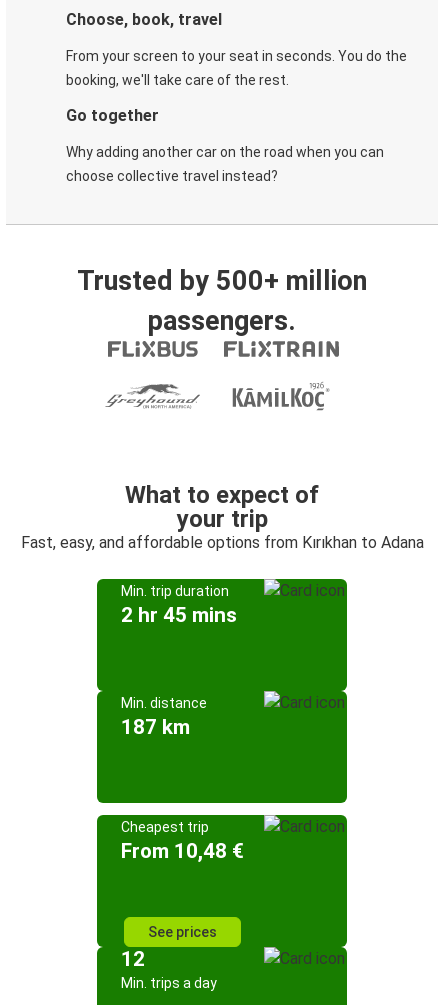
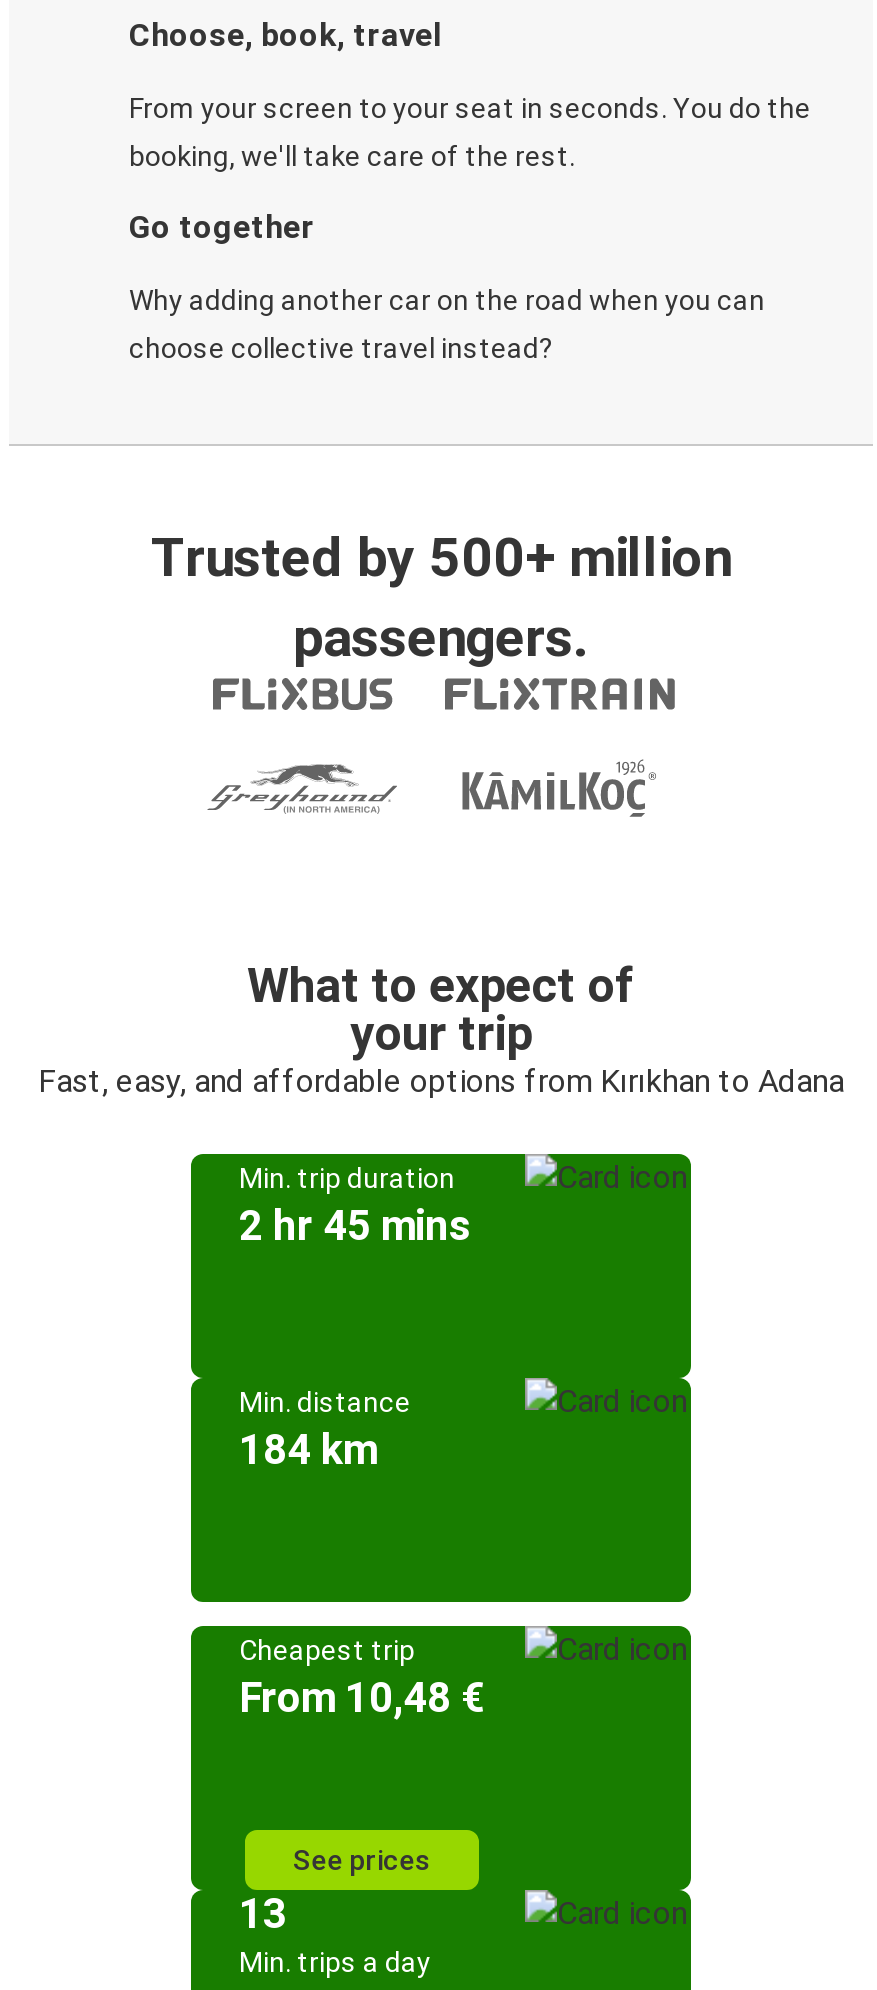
- 187 km
+ 184 km

- 12
+ 13
